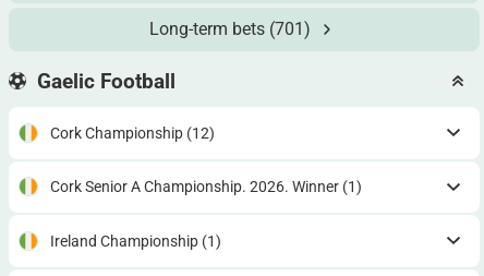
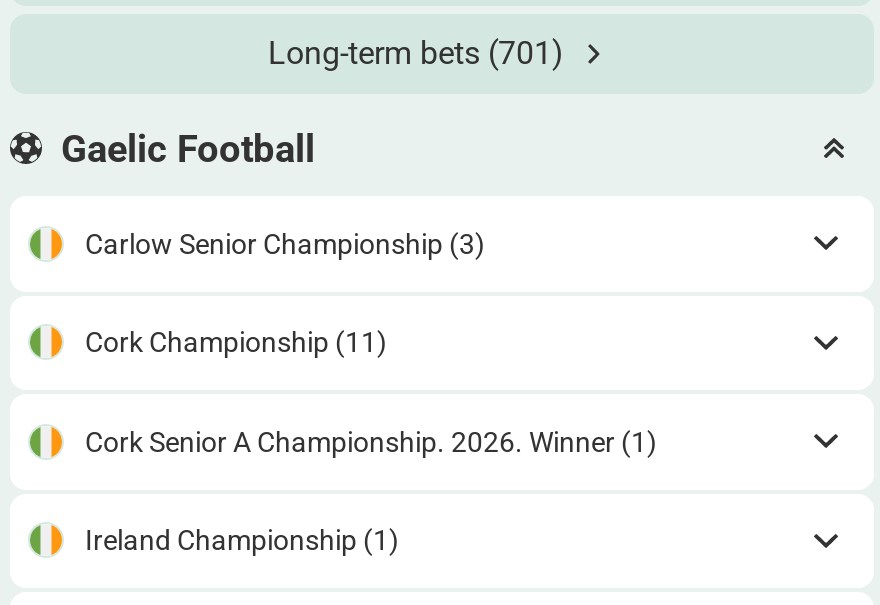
- Cork Championship (12)
+ Carlow Senior Championship (3)
+ Cork Championship (11)
